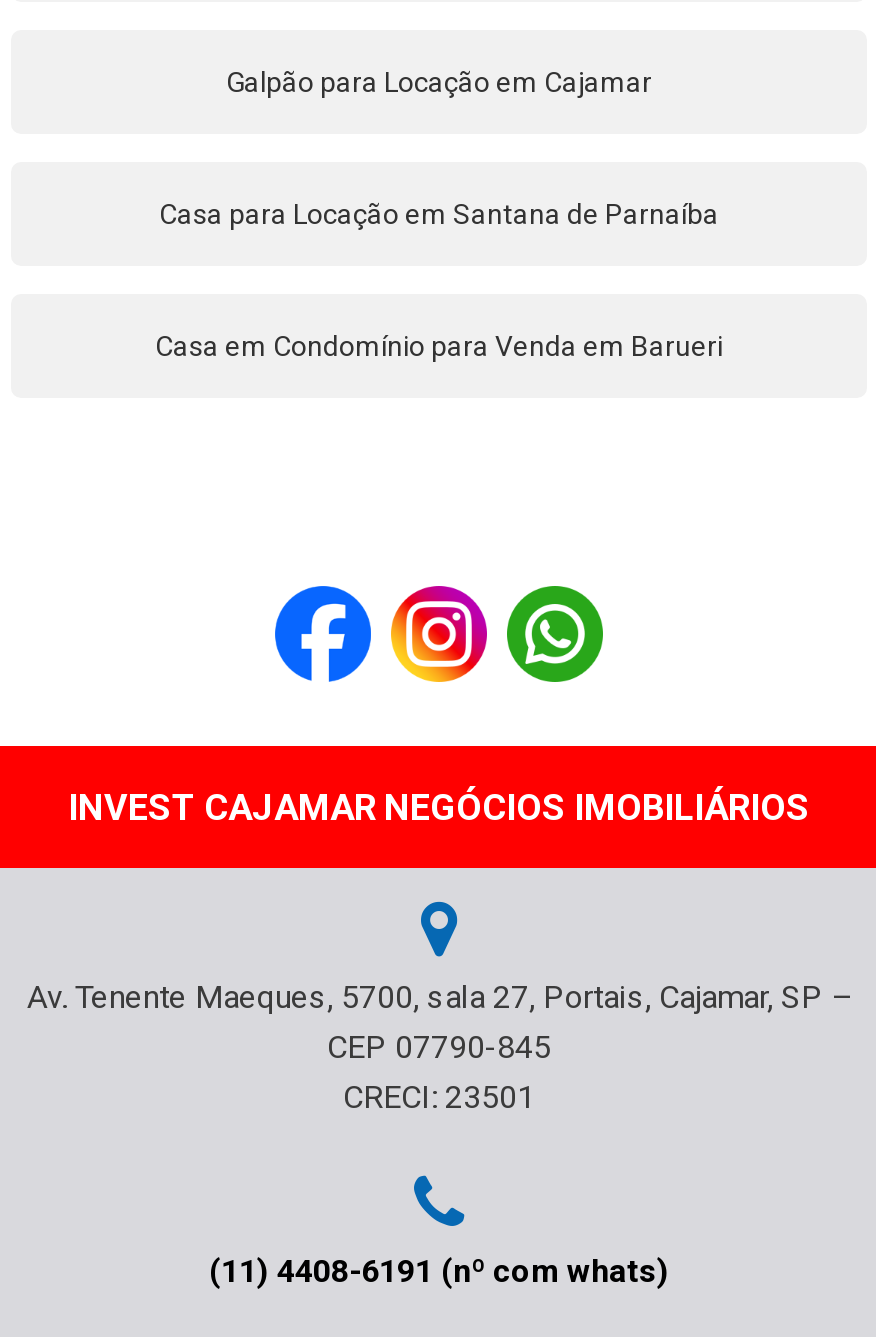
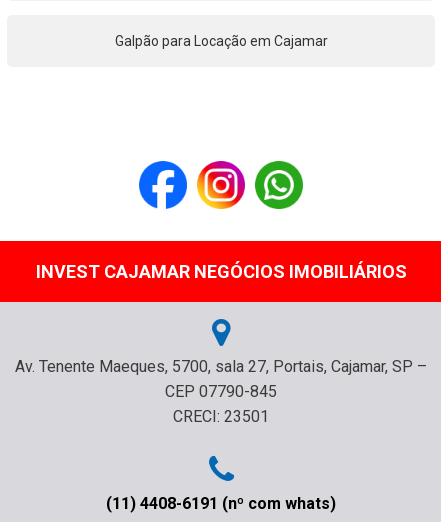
- Casa para Locação em Santana de Parnaíba

- Casa em Condomínio para Venda em Barueri
